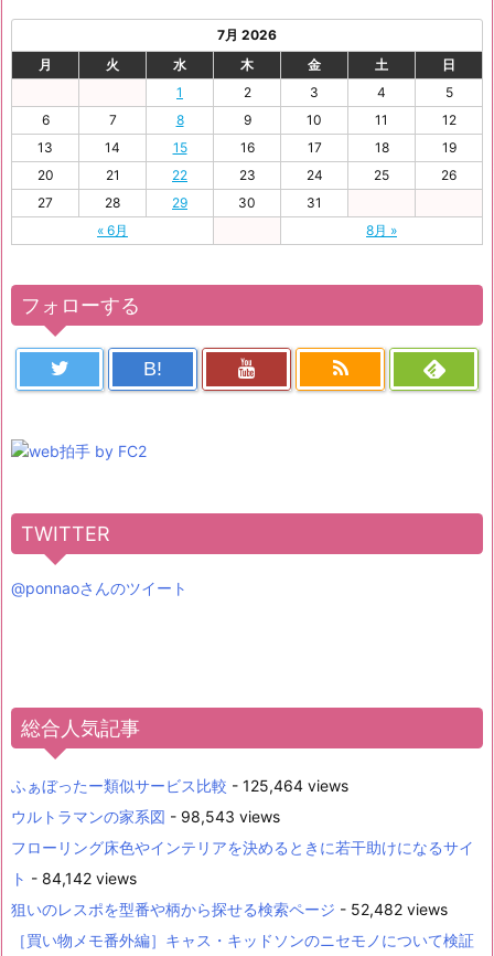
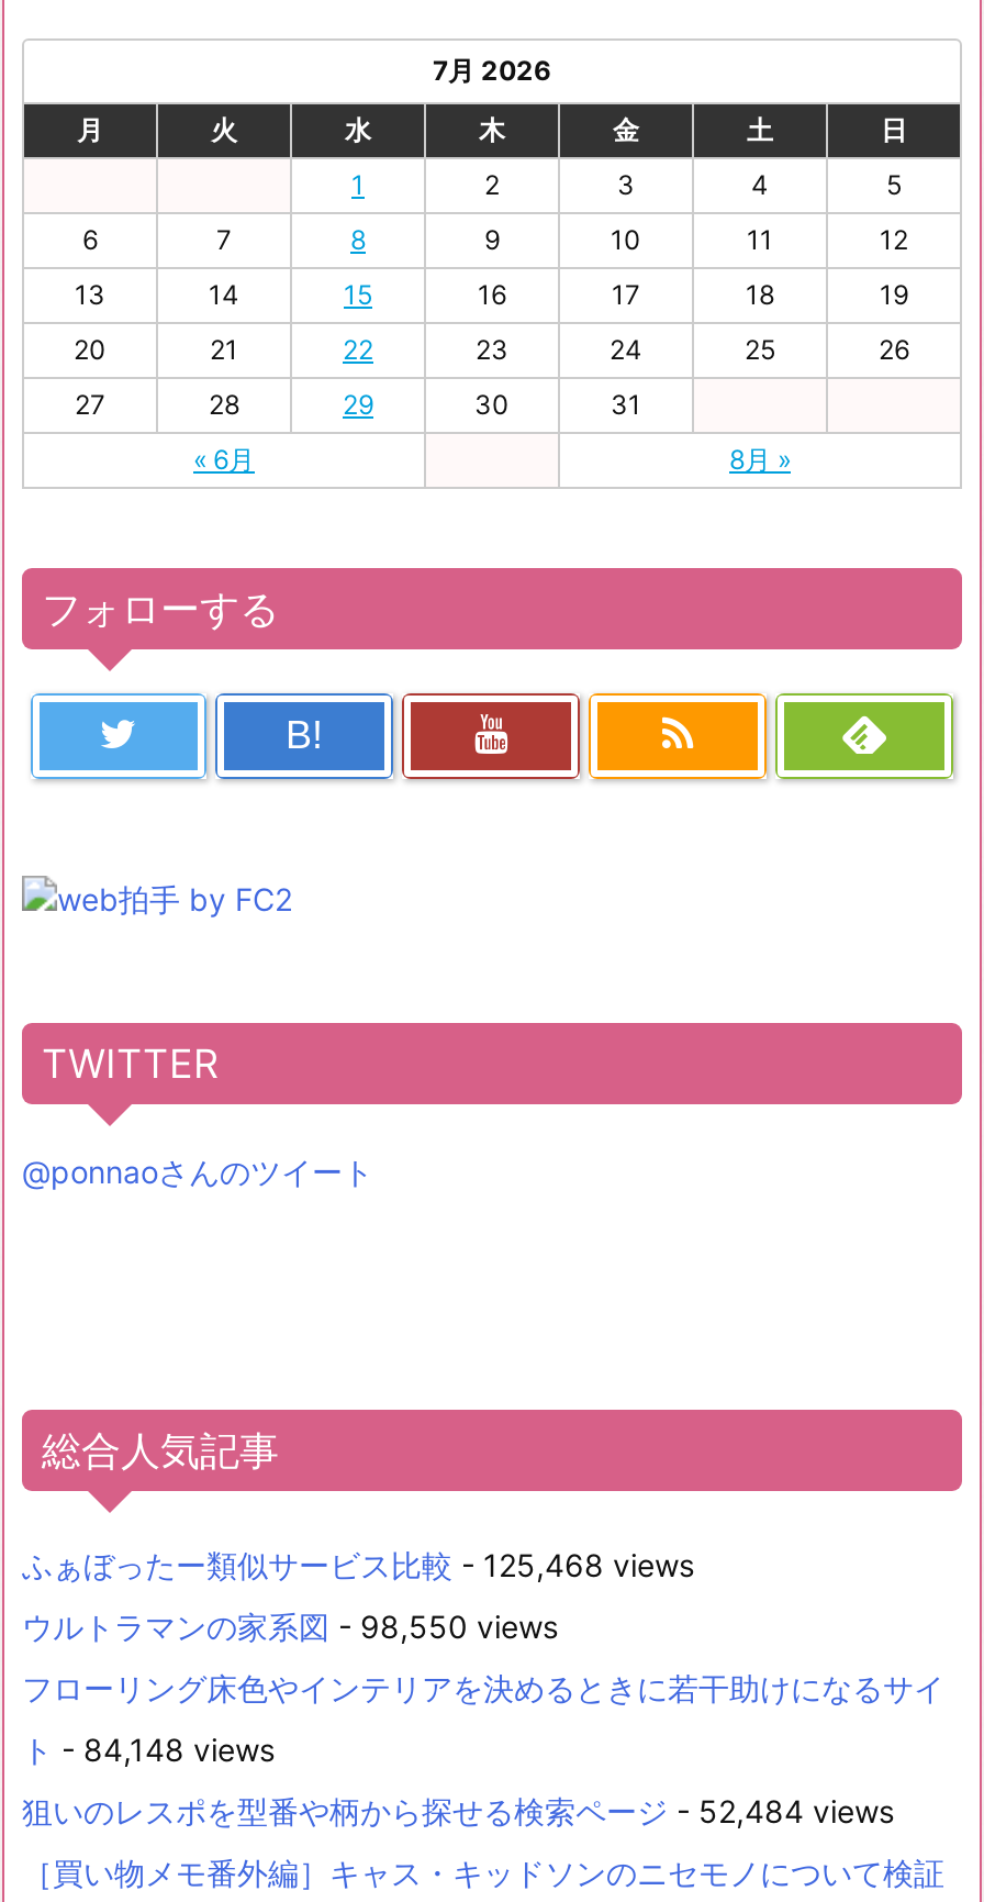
- ふぁぼったー類似サービス比較- 125,464 views
+ ふぁぼったー類似サービス比較- 125,468 views

- ウルトラマンの家系図- 98,543 views
+ ウルトラマンの家系図- 98,550 views

- ト- 84,142 views
+ ト- 84,148 views

- 狙いのレスポを型番や柄から探せる検索ページ- 52,482 views
+ 狙いのレスポを型番や柄から探せる検索ページ- 52,484 views
